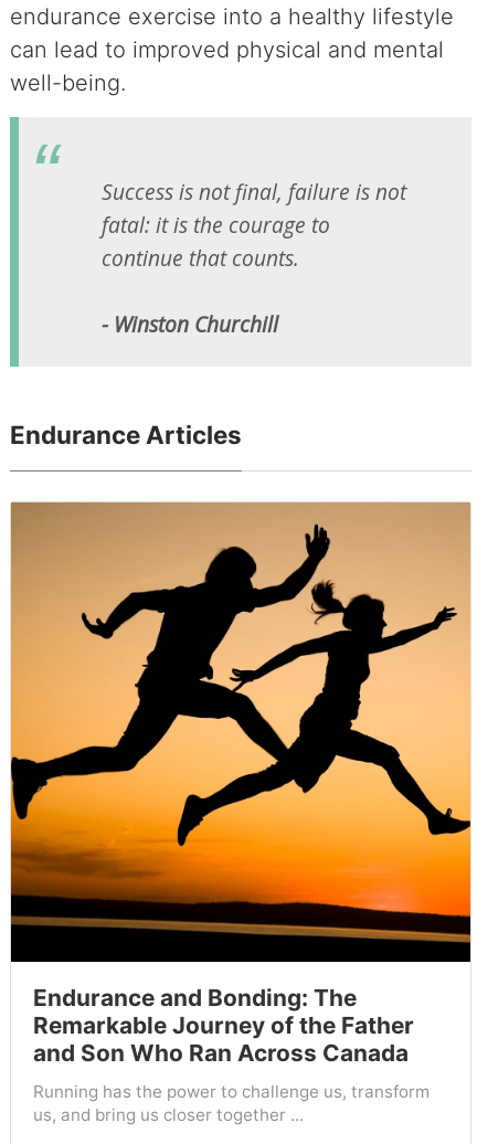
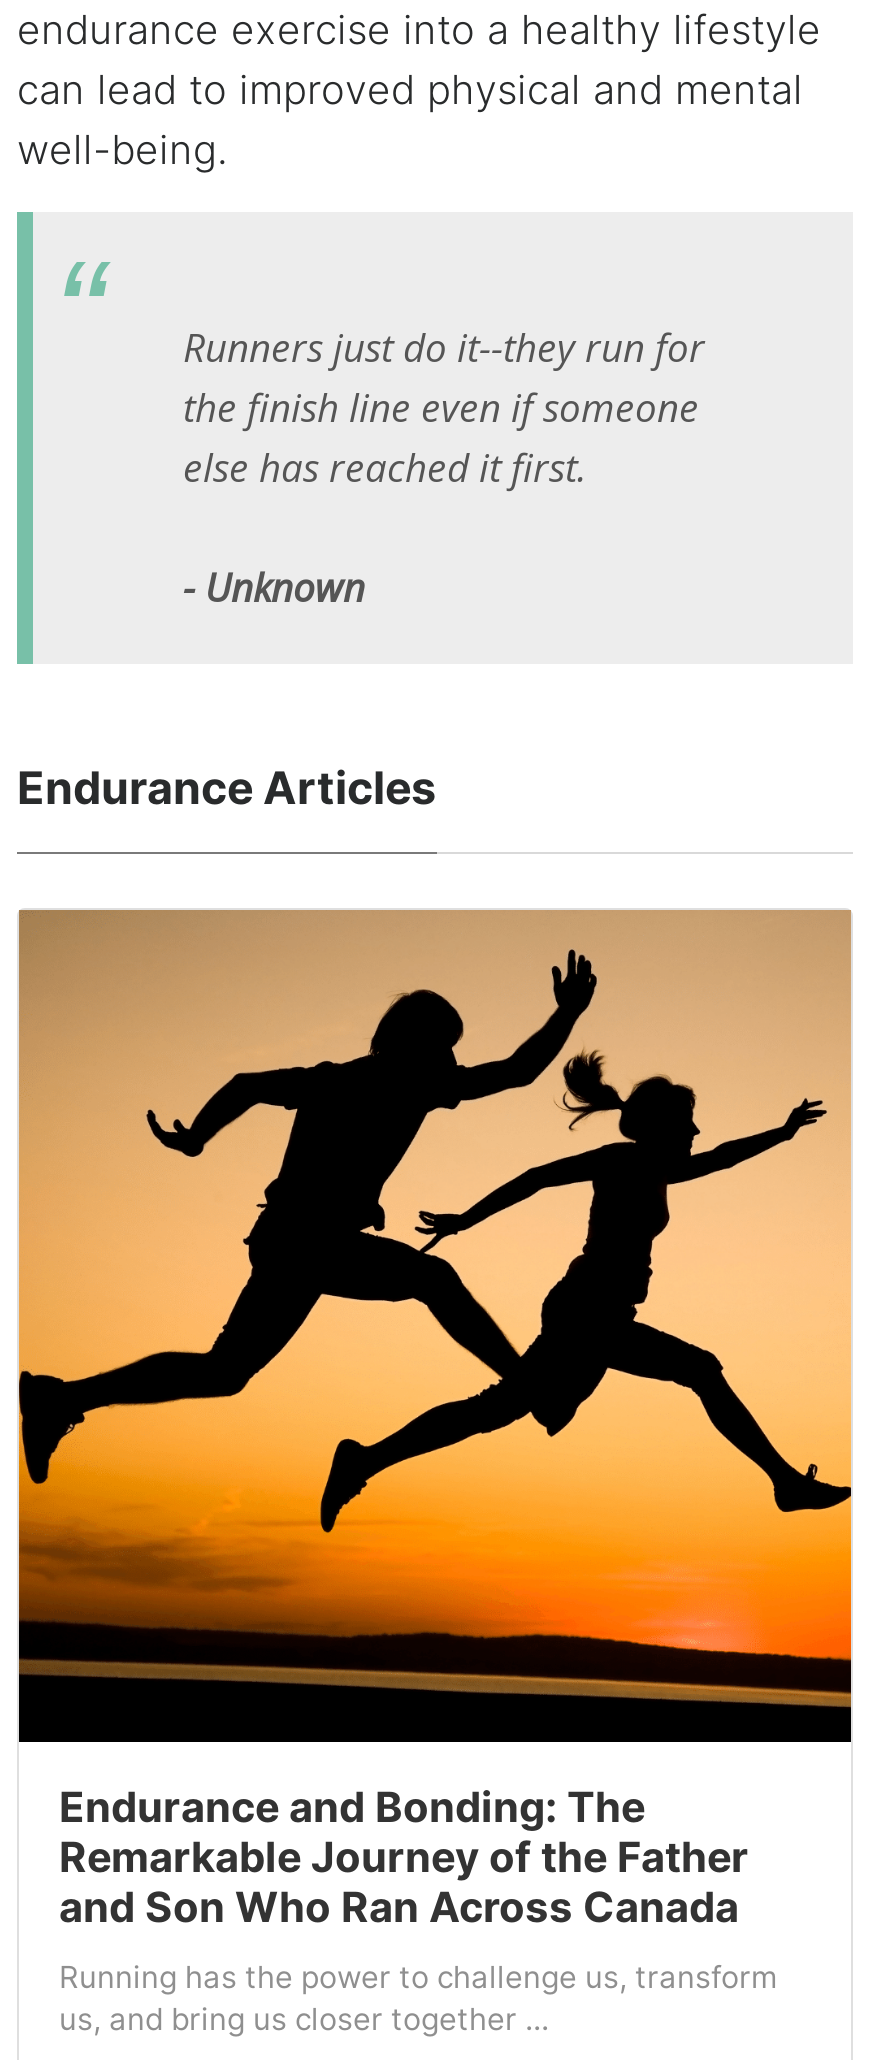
- Success is not final, failure is not
- fatal: it is the courage to
- continue that counts.
+ Runners just do it--they run for
+ the finish line even if someone
+ else has reached it first.

- - Winston Churchill
+ - Unknown
